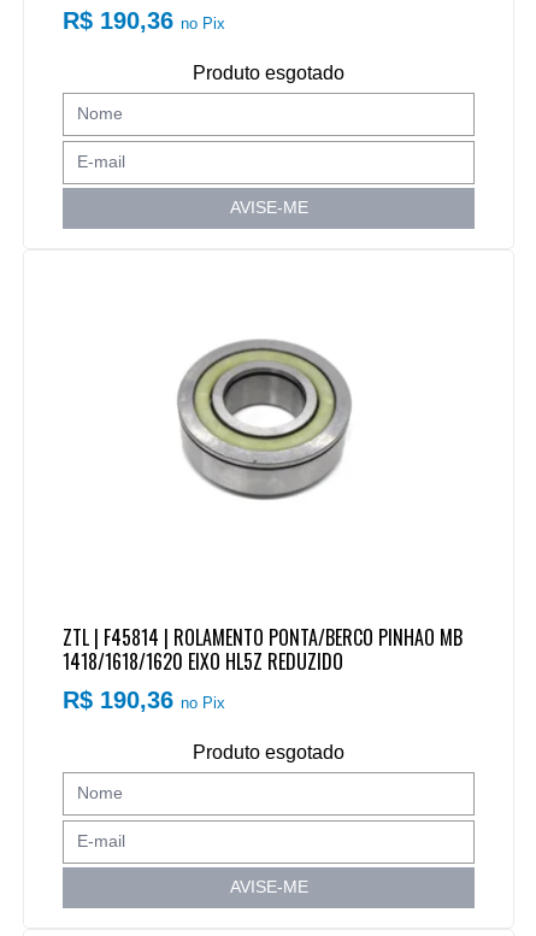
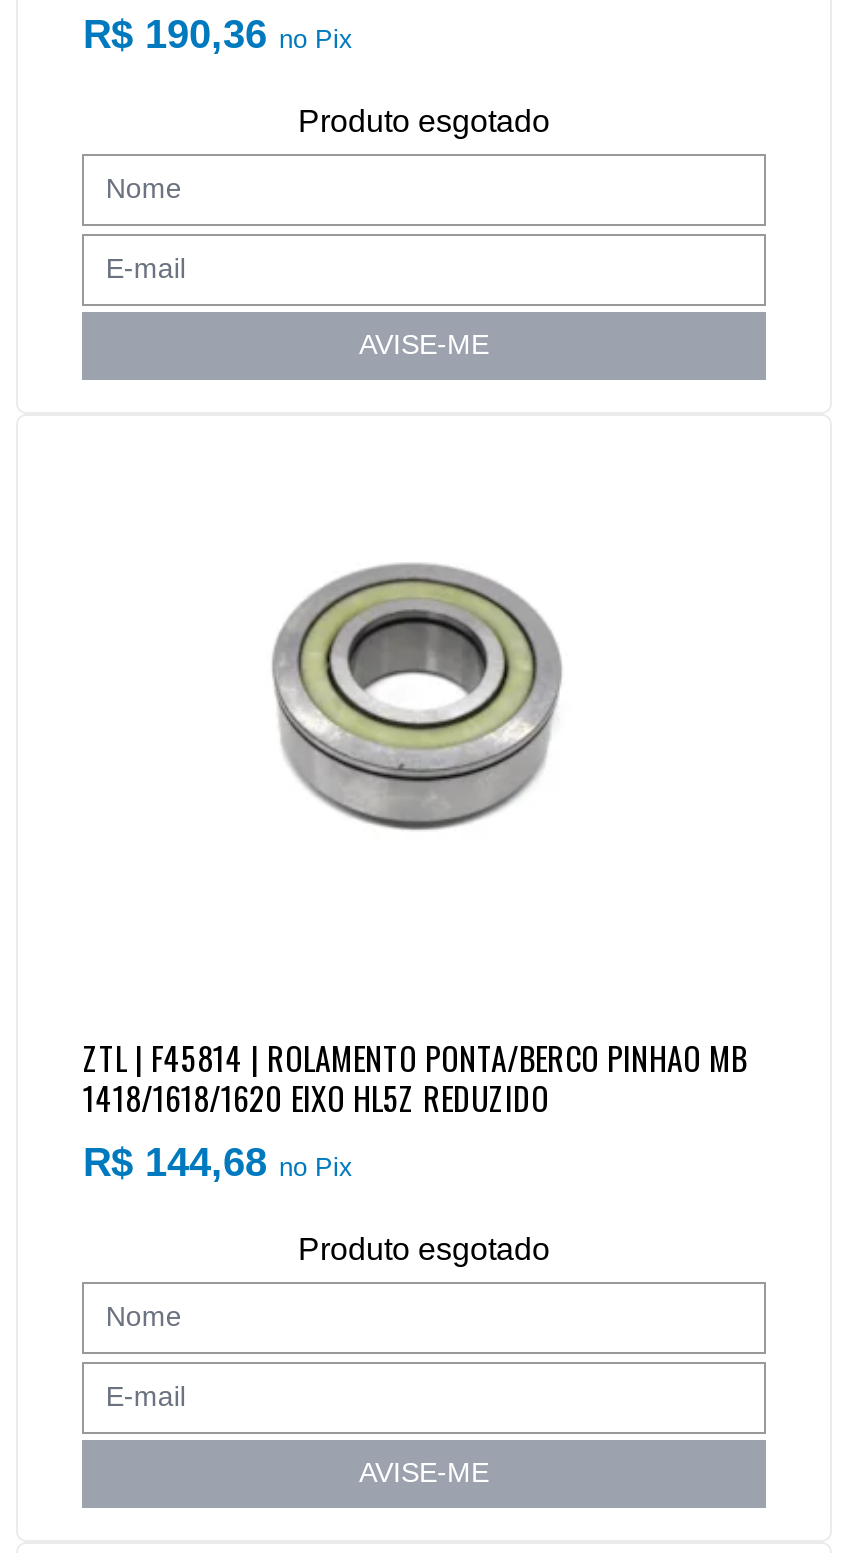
- R$ 190,36 no Pix
+ R$ 144,68 no Pix
